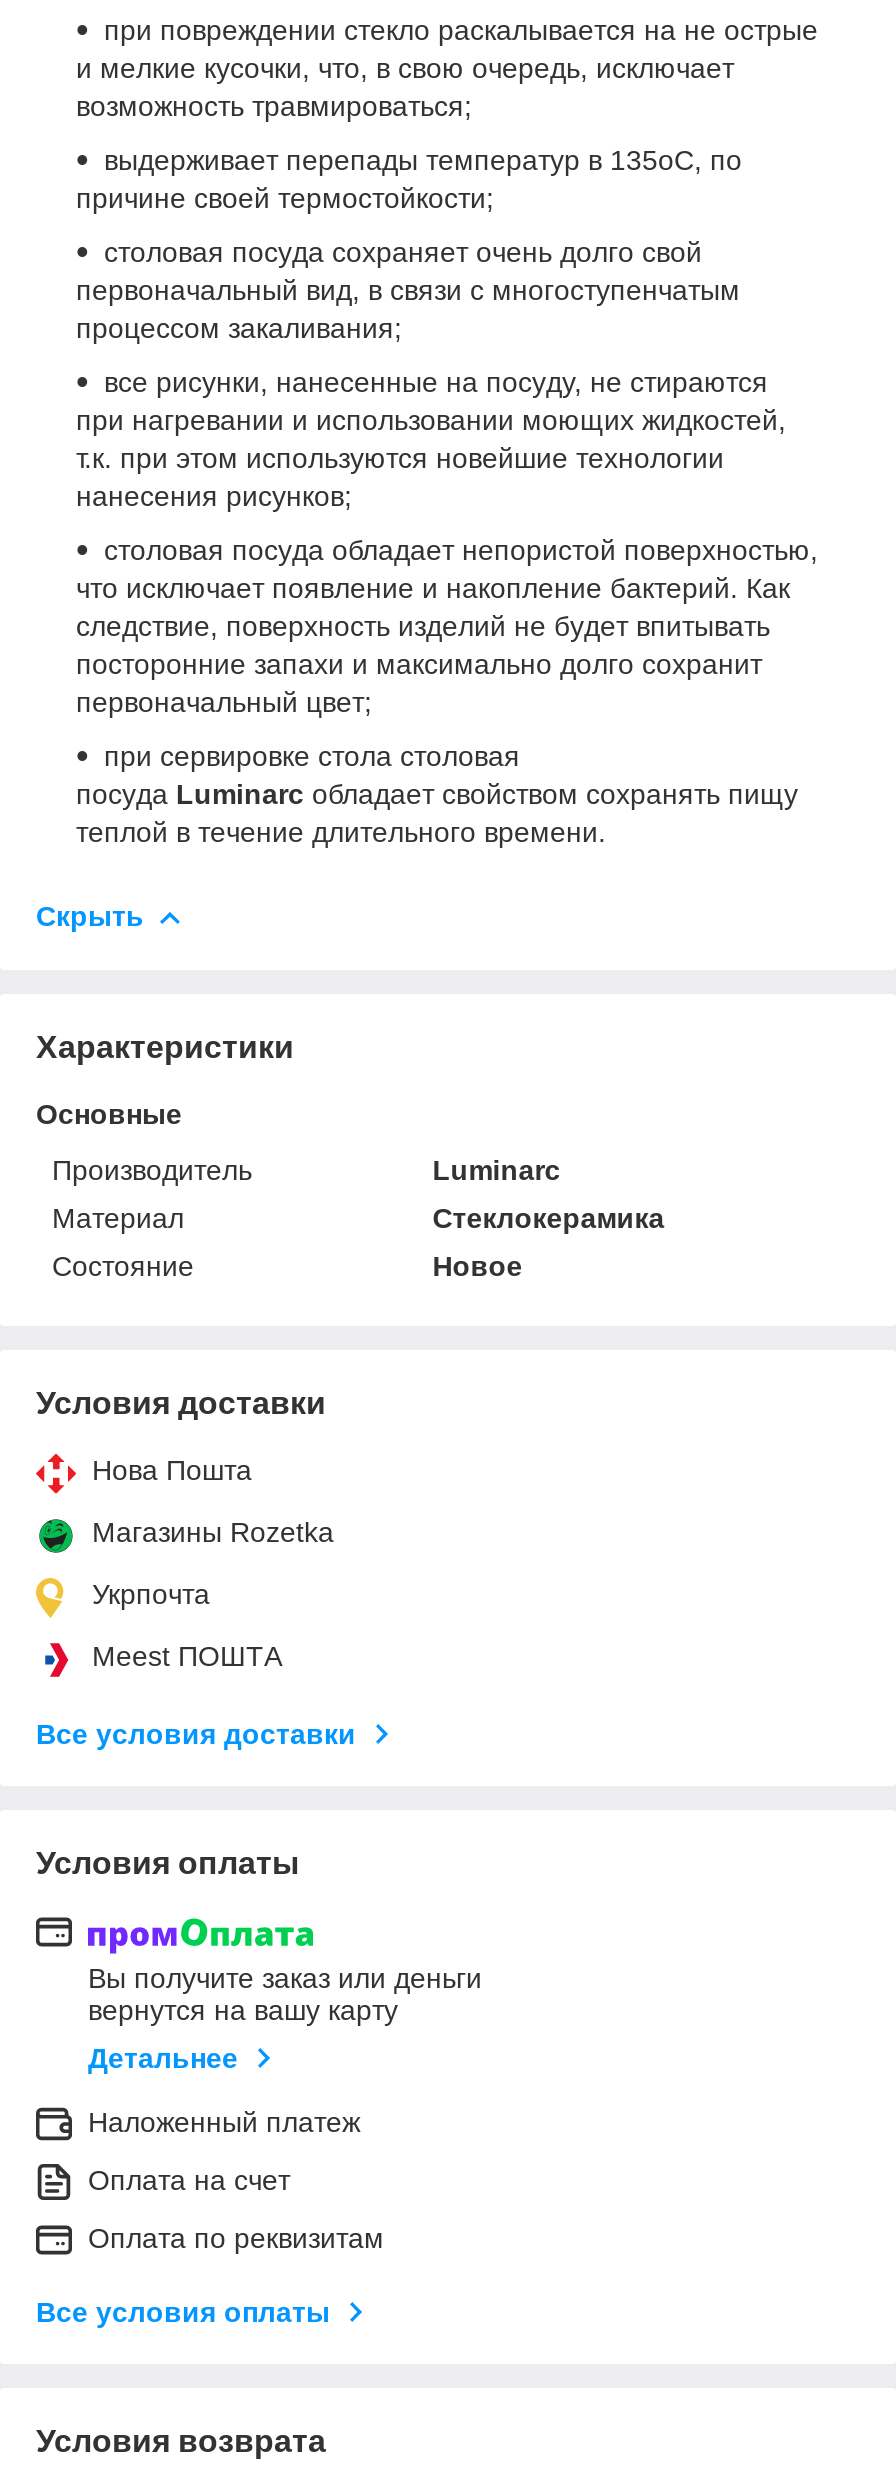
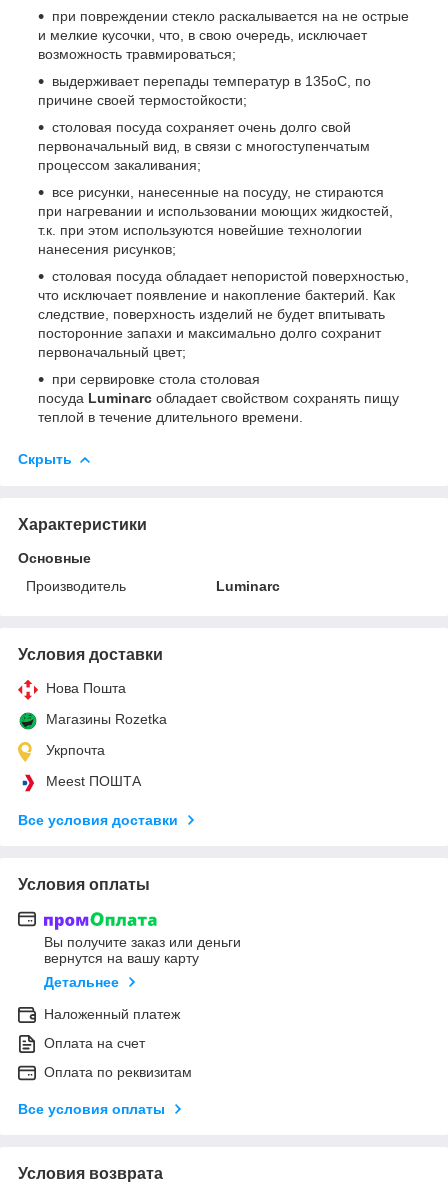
- Материал
- Стеклокерамика
- Состояние
- Новое
